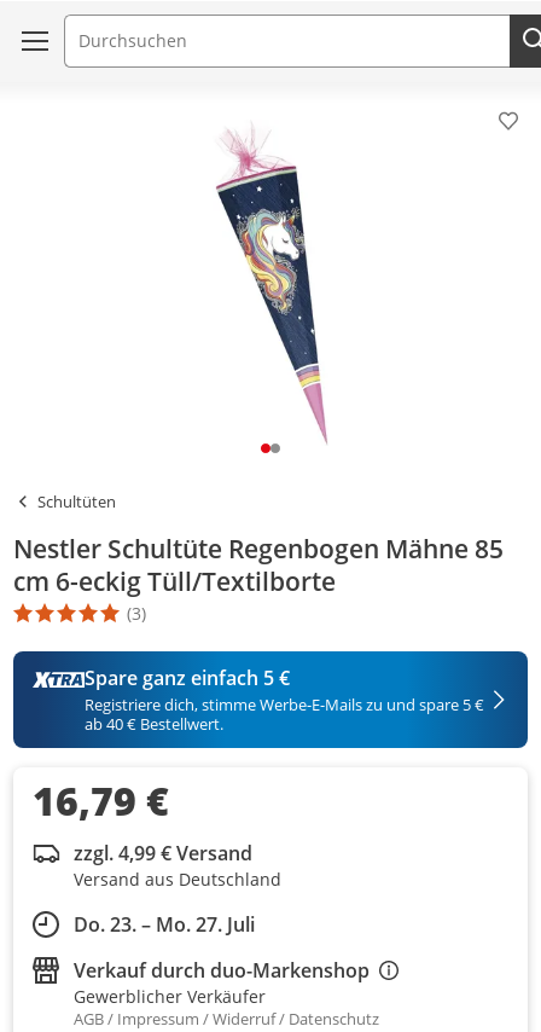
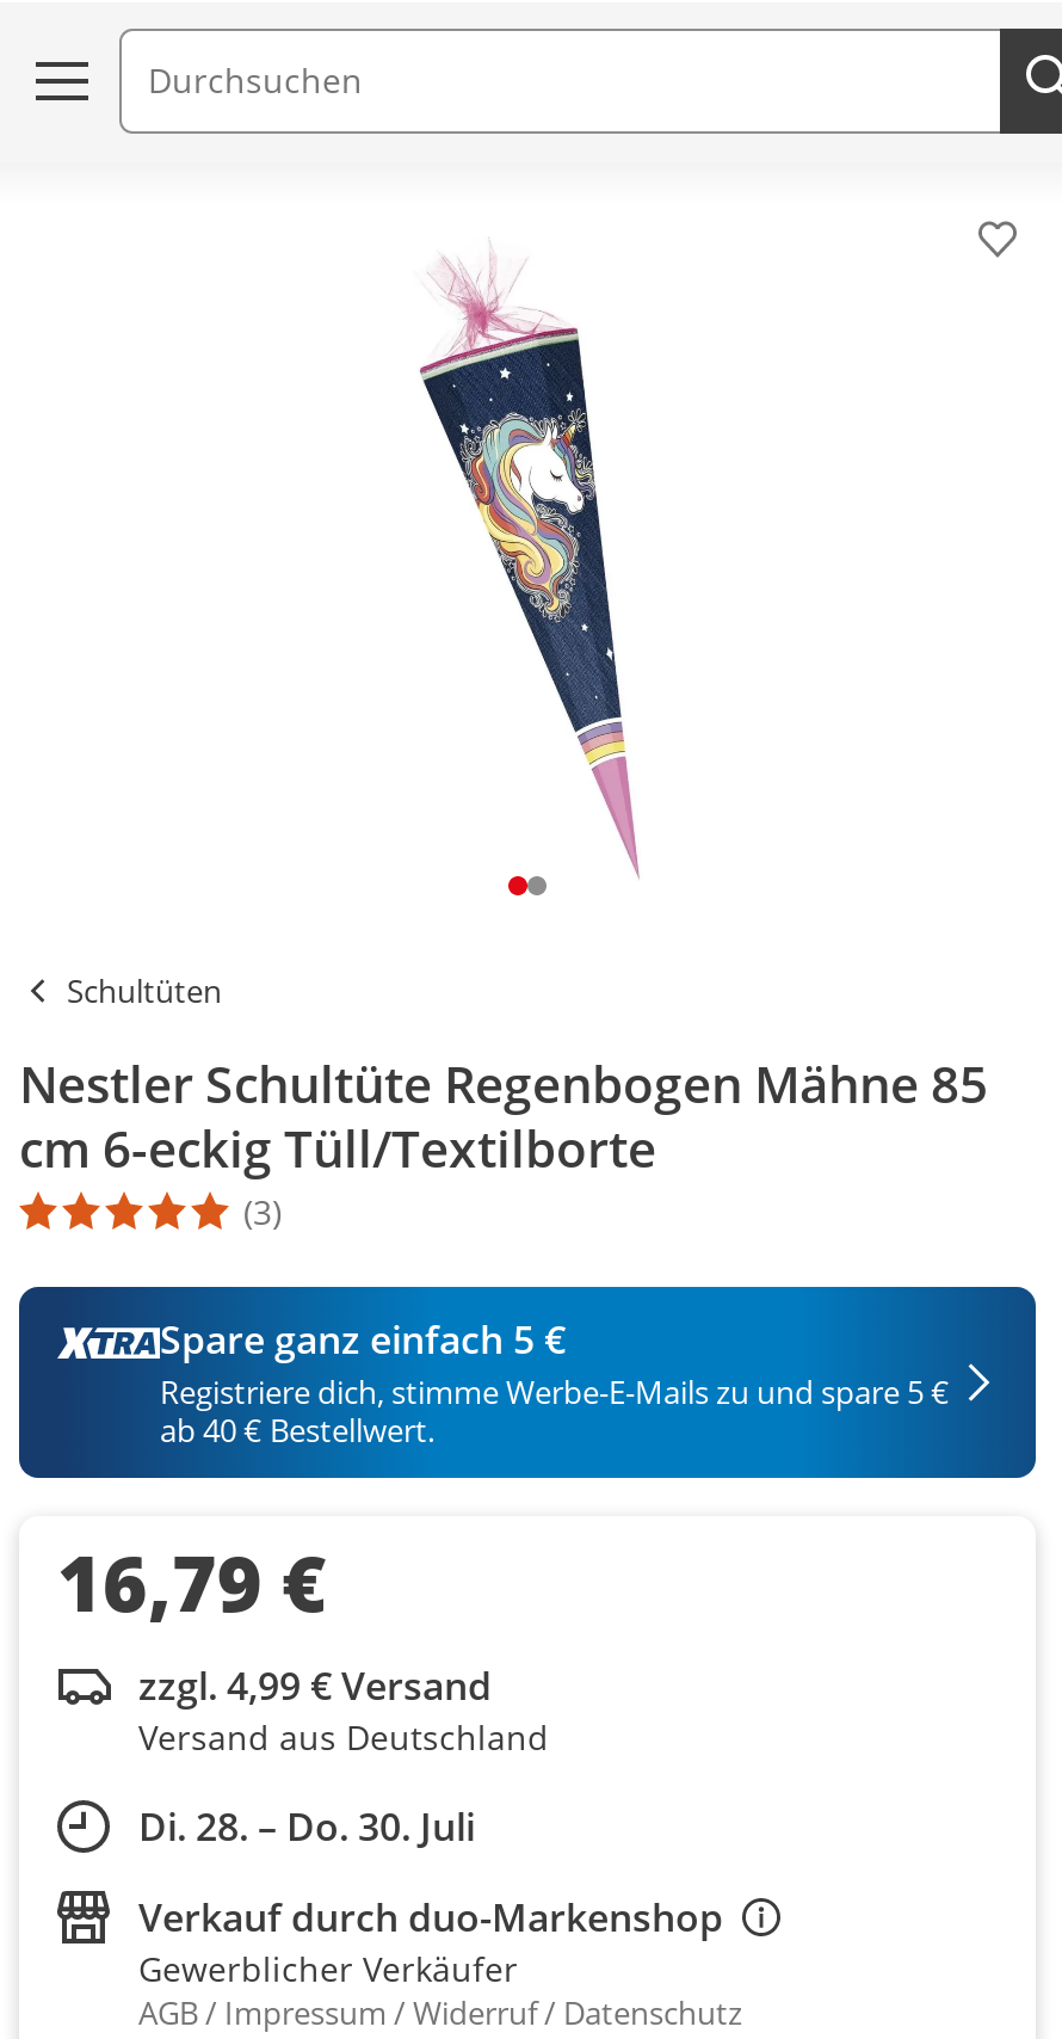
- Do. 23. – Mo. 27. Juli
+ Di. 28. – Do. 30. Juli
